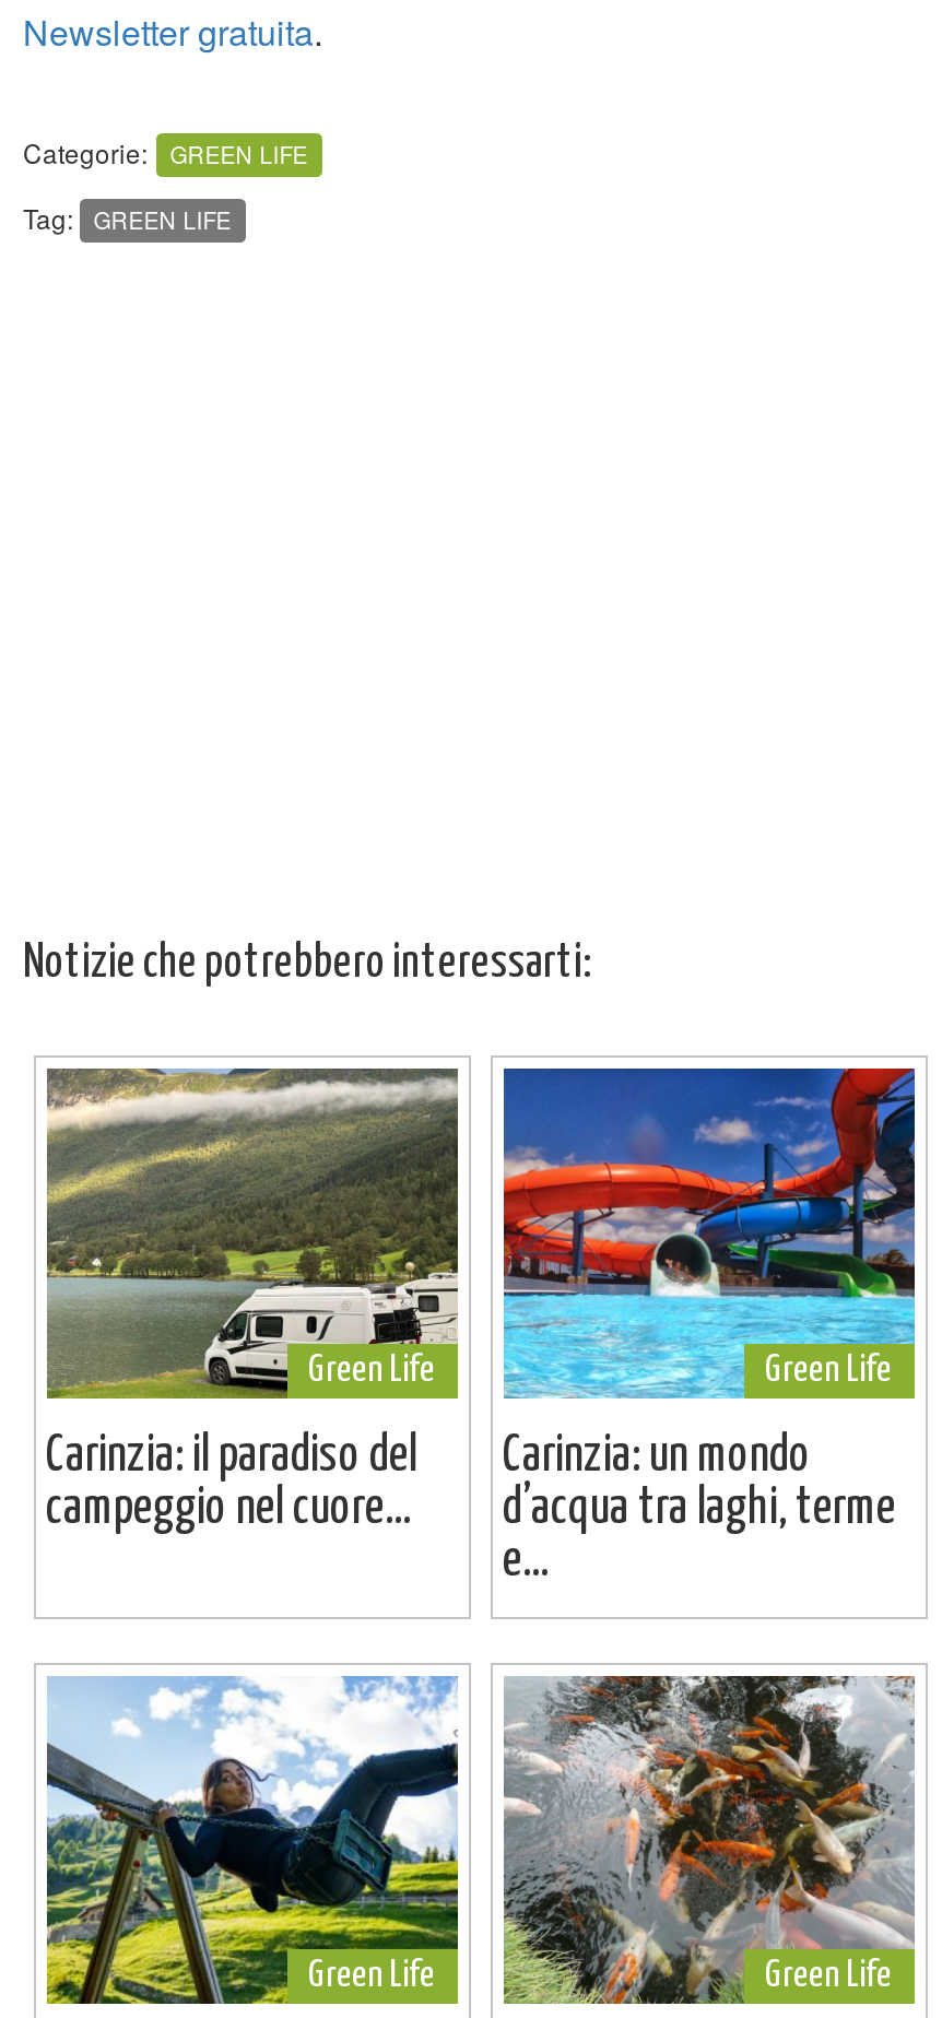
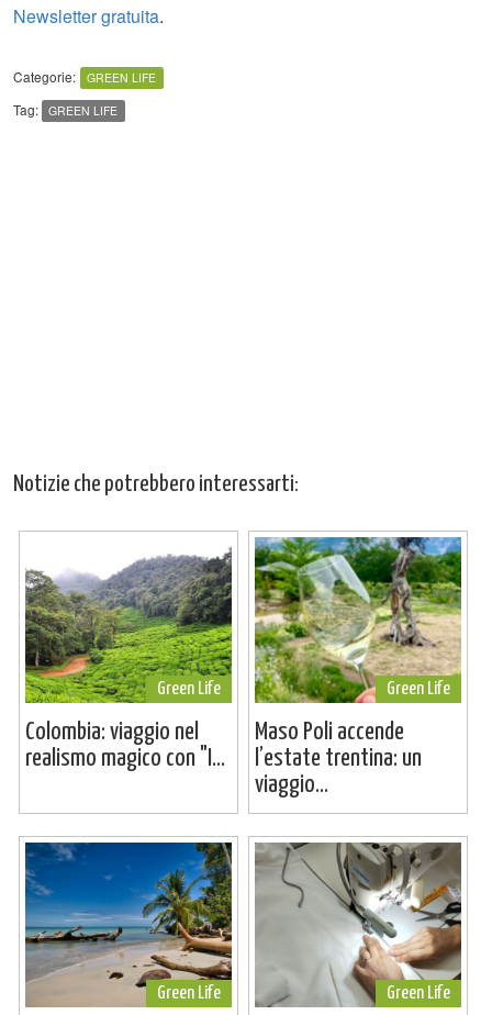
- [image]
- Carinzia: il paradiso del
- campeggio nel cuore...
+ [image]
+ Colombia: viaggio nel
+ realismo magico con "I...

- [image]
- Carinzia: un mondo
- d’acqua tra laghi, terme
- e...
+ [image]
+ Maso Poli accende
+ l’estate trentina: un
+ viaggio...

- [image]
+ [image]

- [image]
+ [image]
